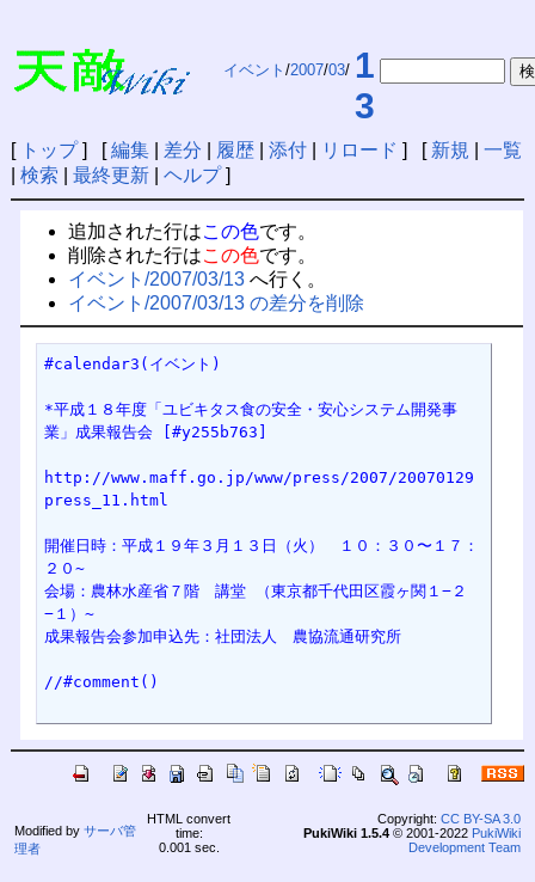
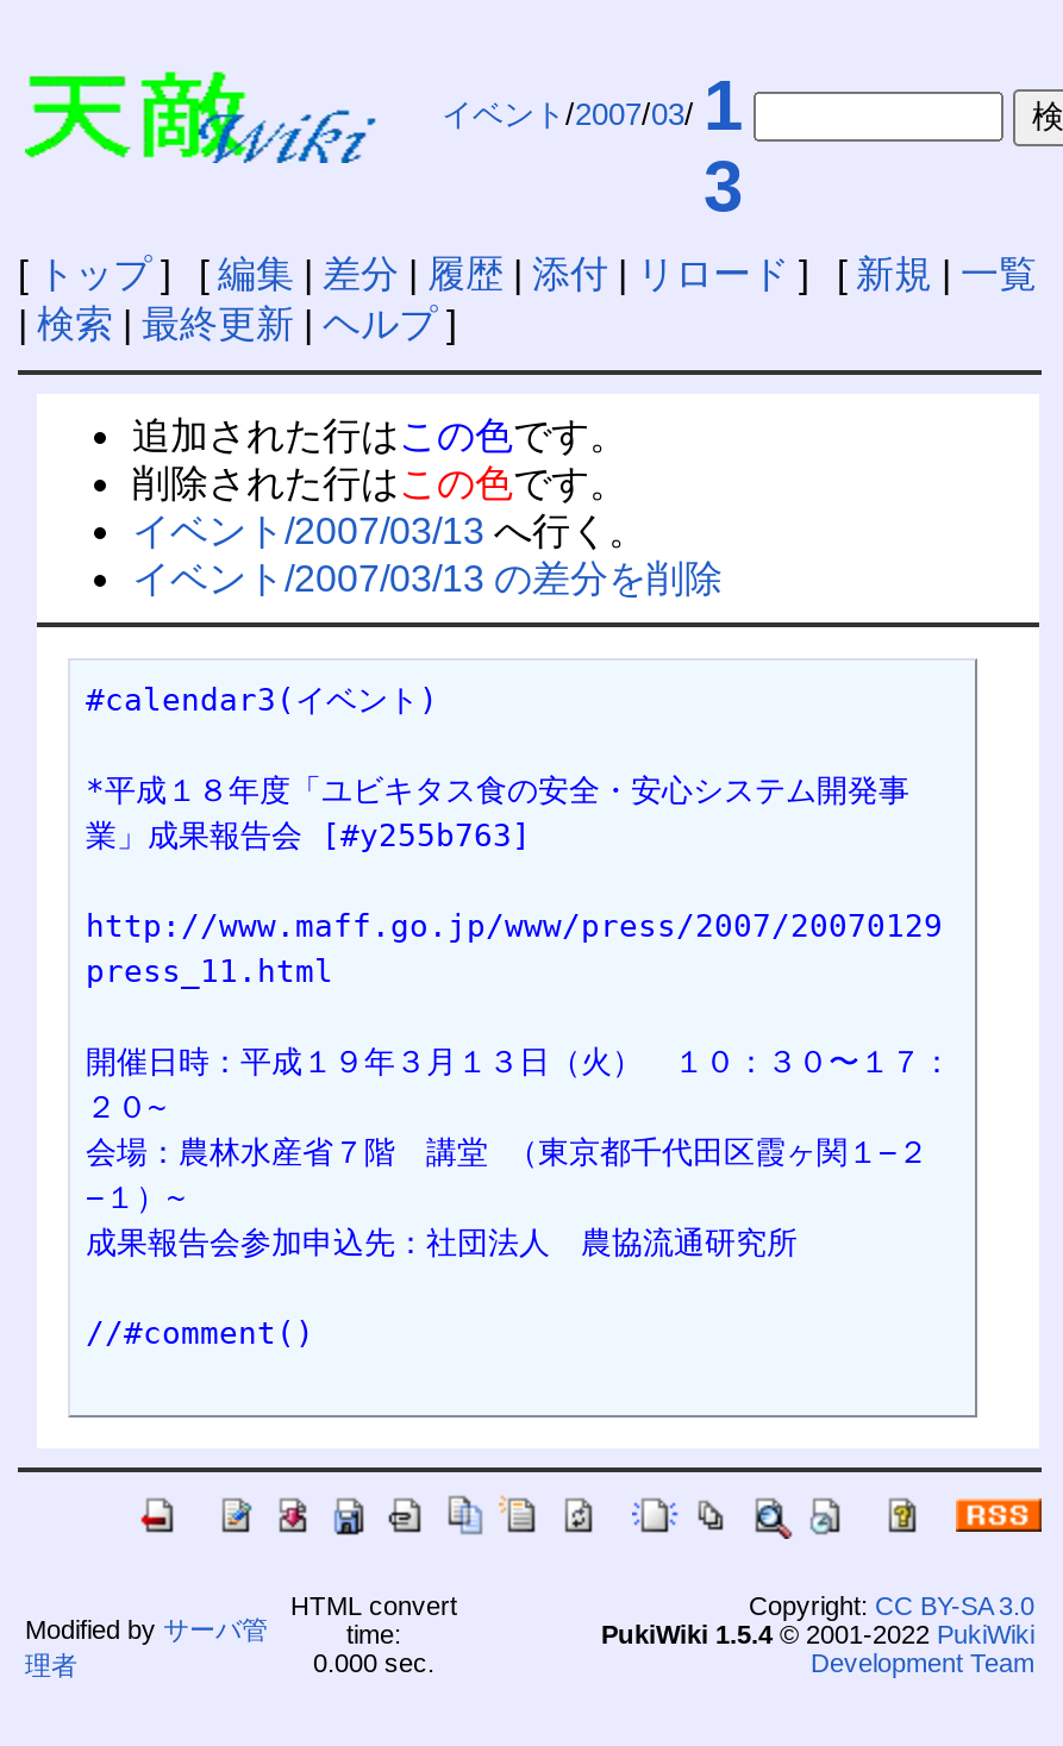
- 0.001 sec.
+ 0.000 sec.
